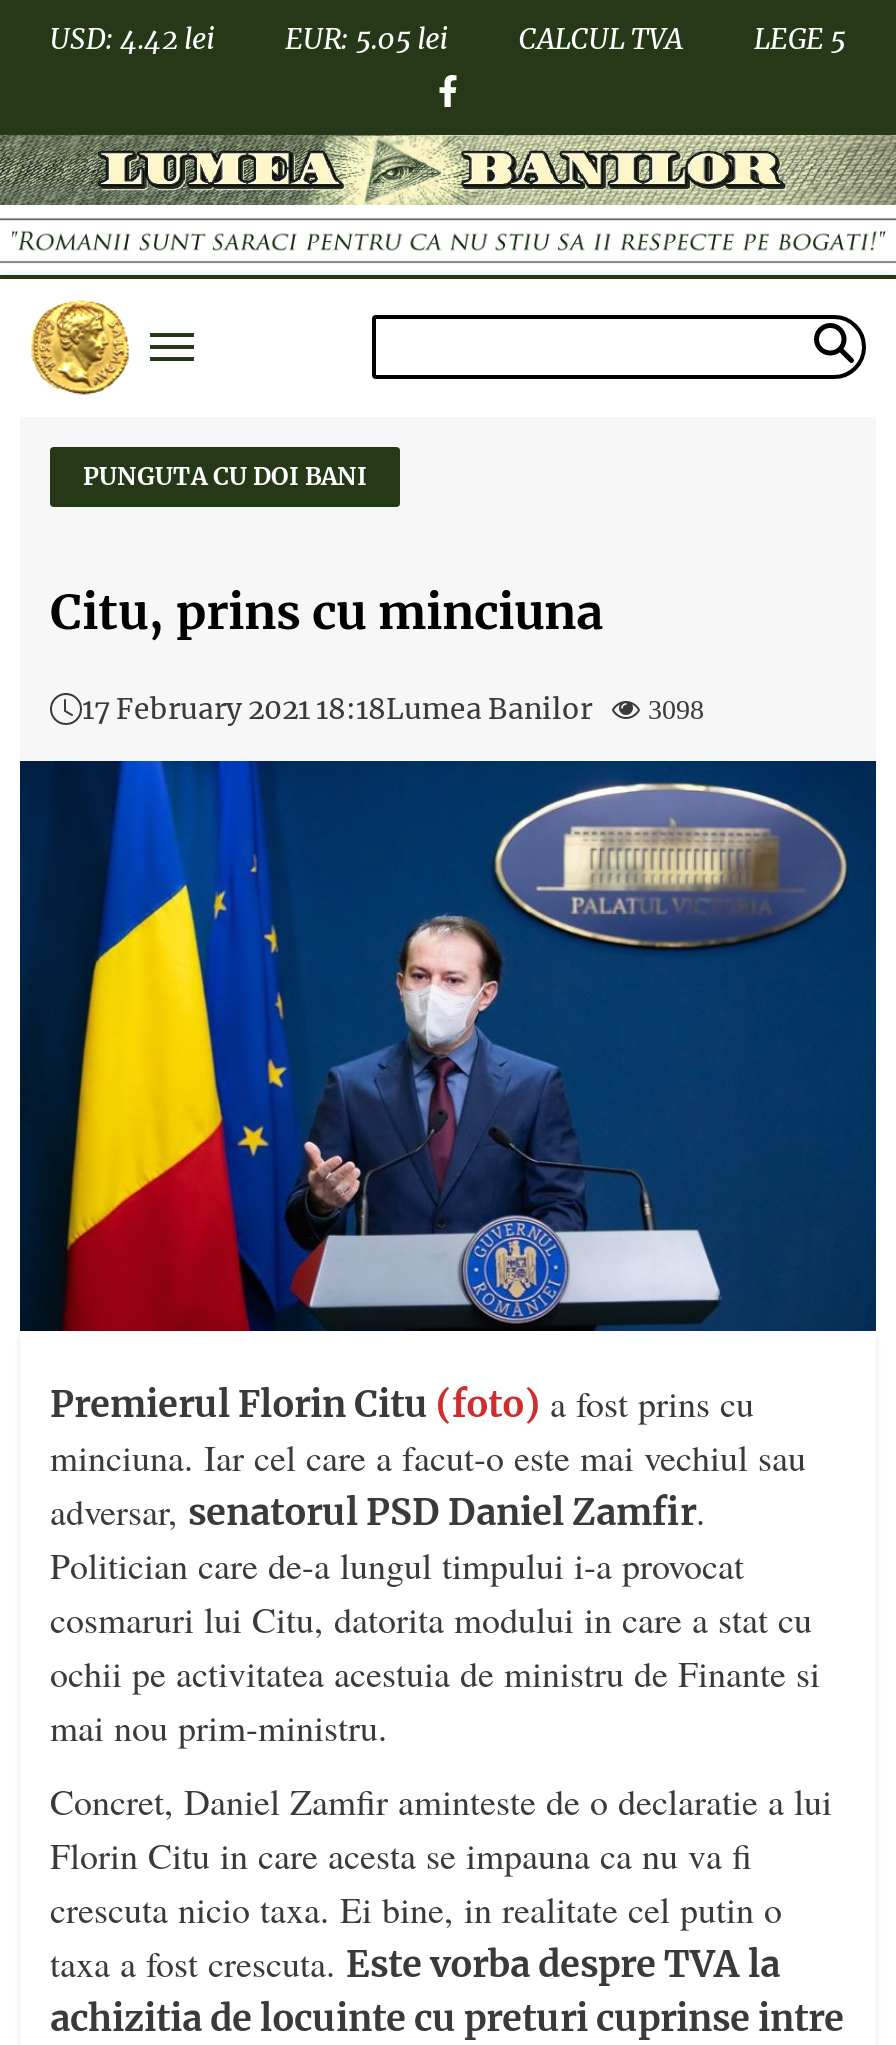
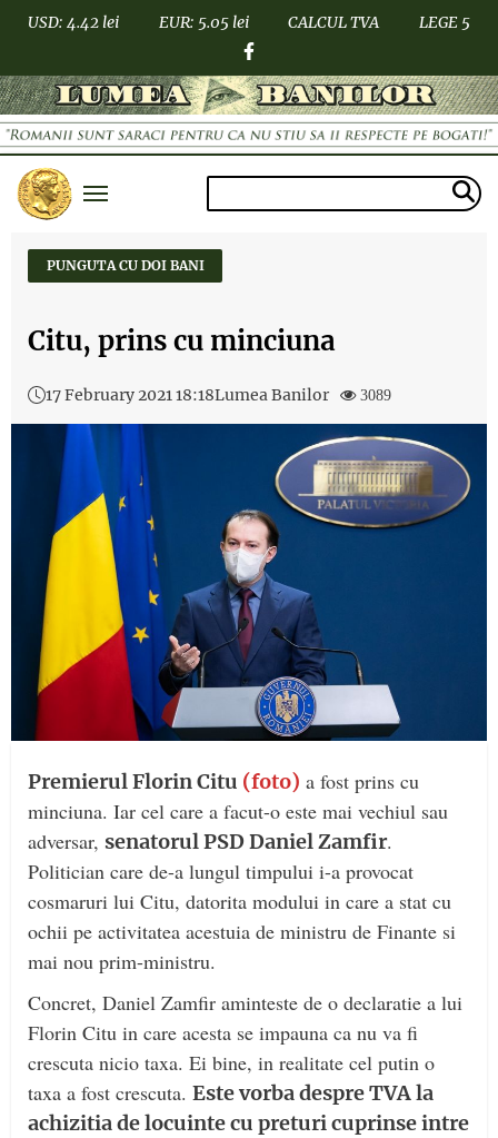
- 17 February 2021 18:18Lumea Banilor 3098
+ 17 February 2021 18:18Lumea Banilor 3089
